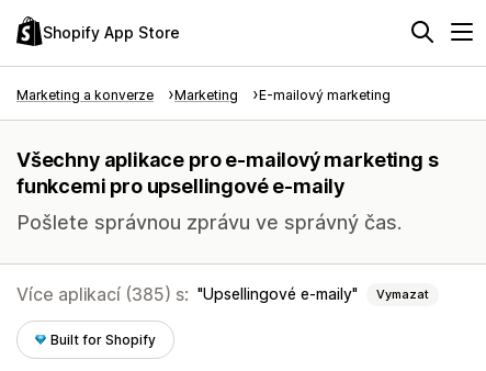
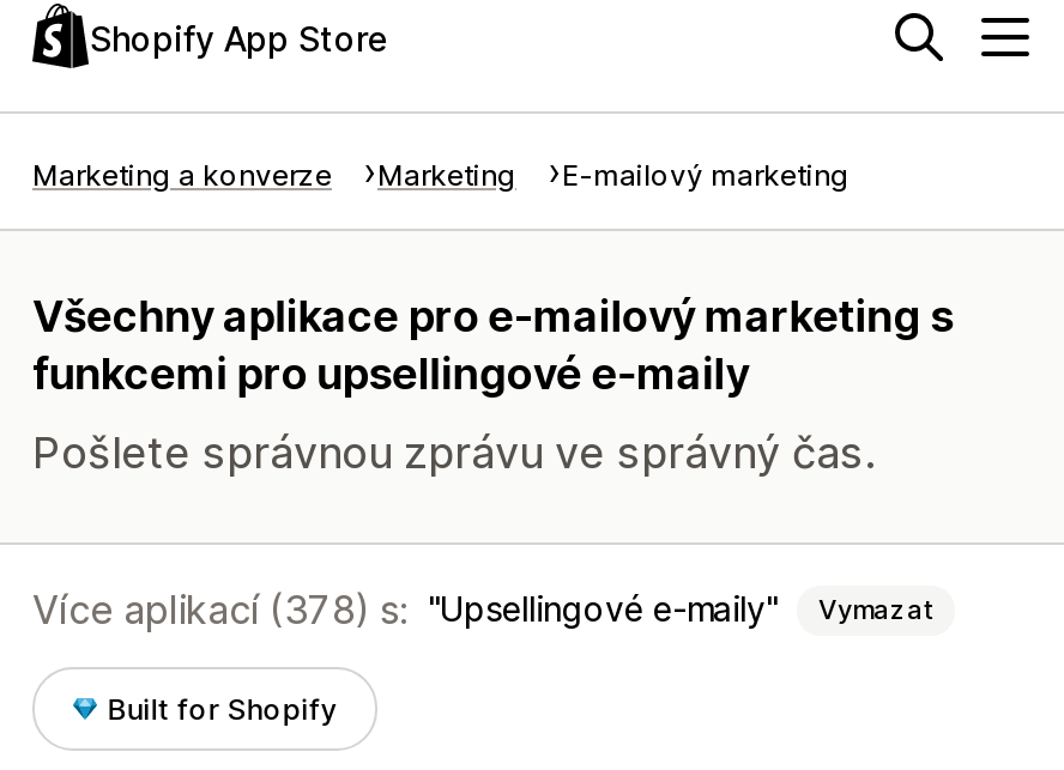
- Více aplikací (385) s:
+ Více aplikací (378) s:
